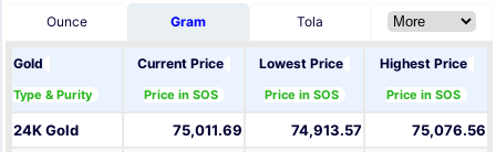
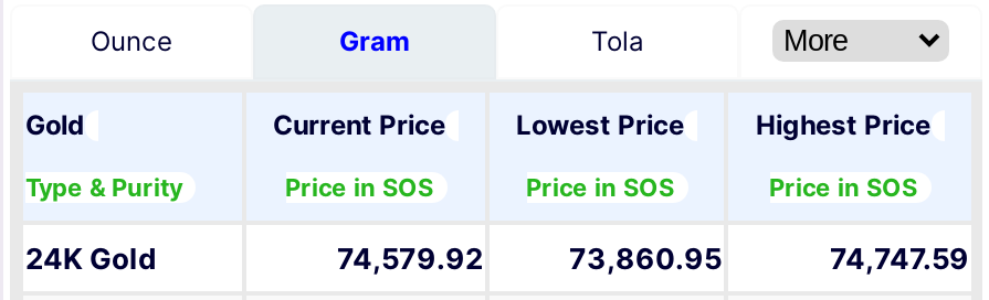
- 75,011.69
+ 74,579.92

- 74,913.57
+ 73,860.95

- 75,076.56
+ 74,747.59
